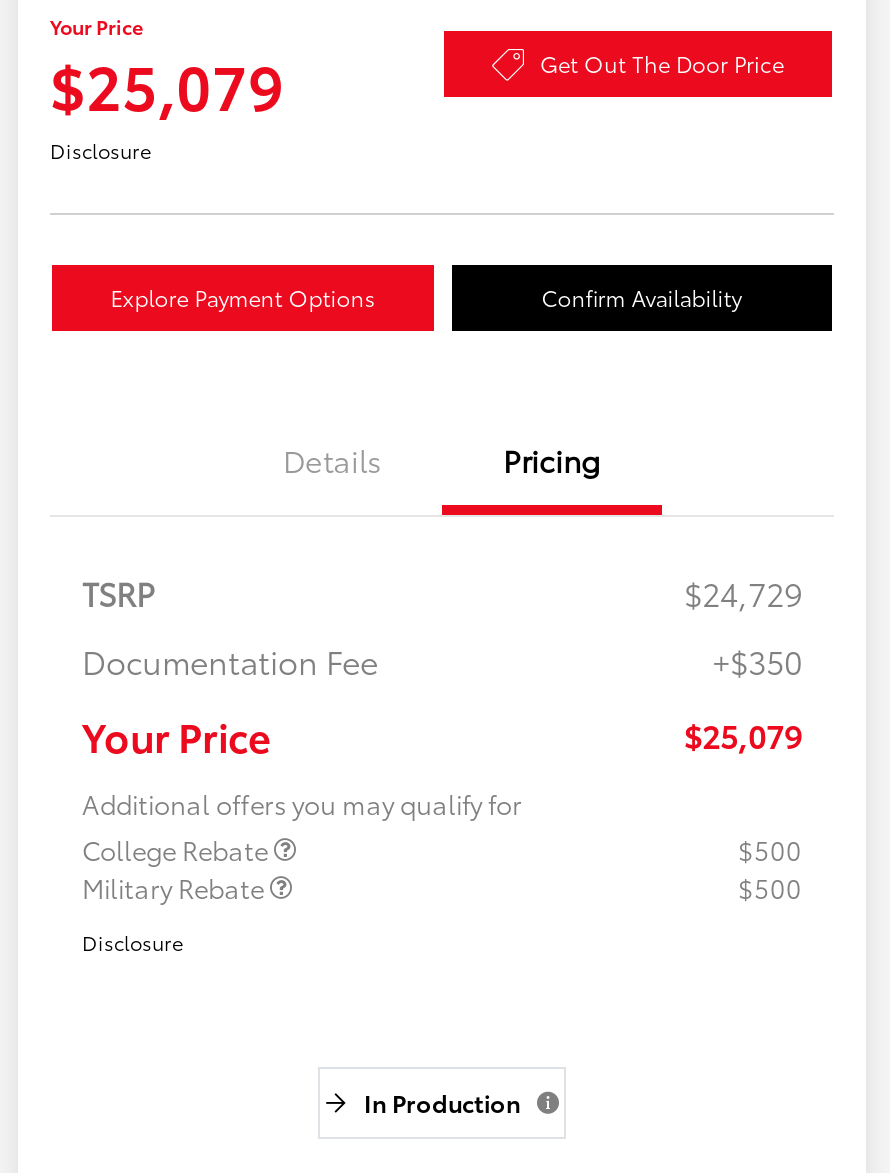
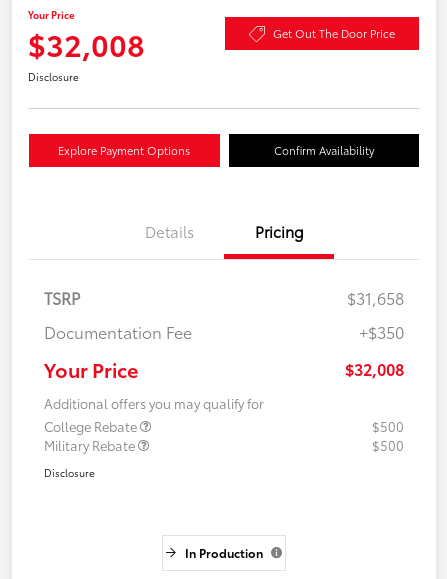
- $25,079
+ $32,008

- $24,729
+ $31,658

- $25,079
+ $32,008
